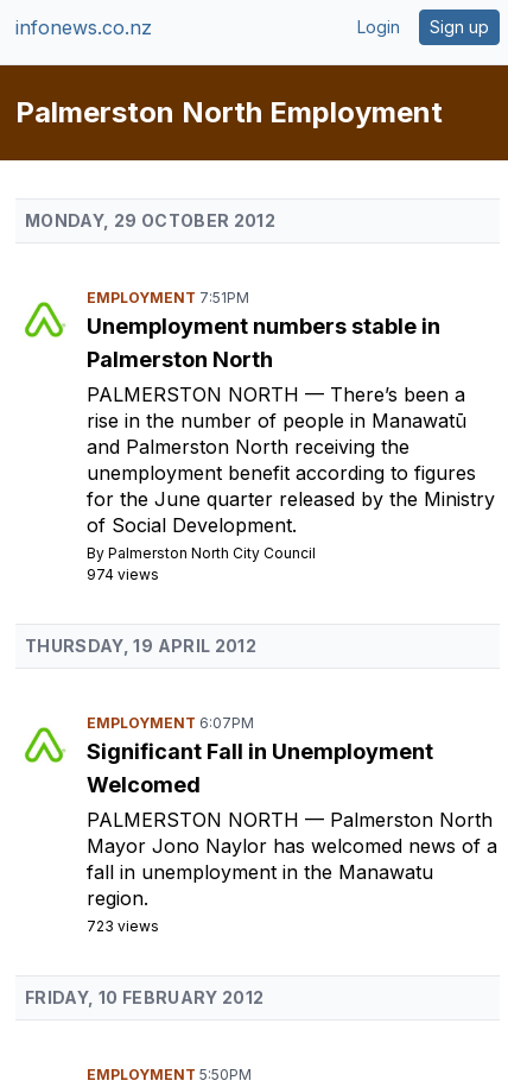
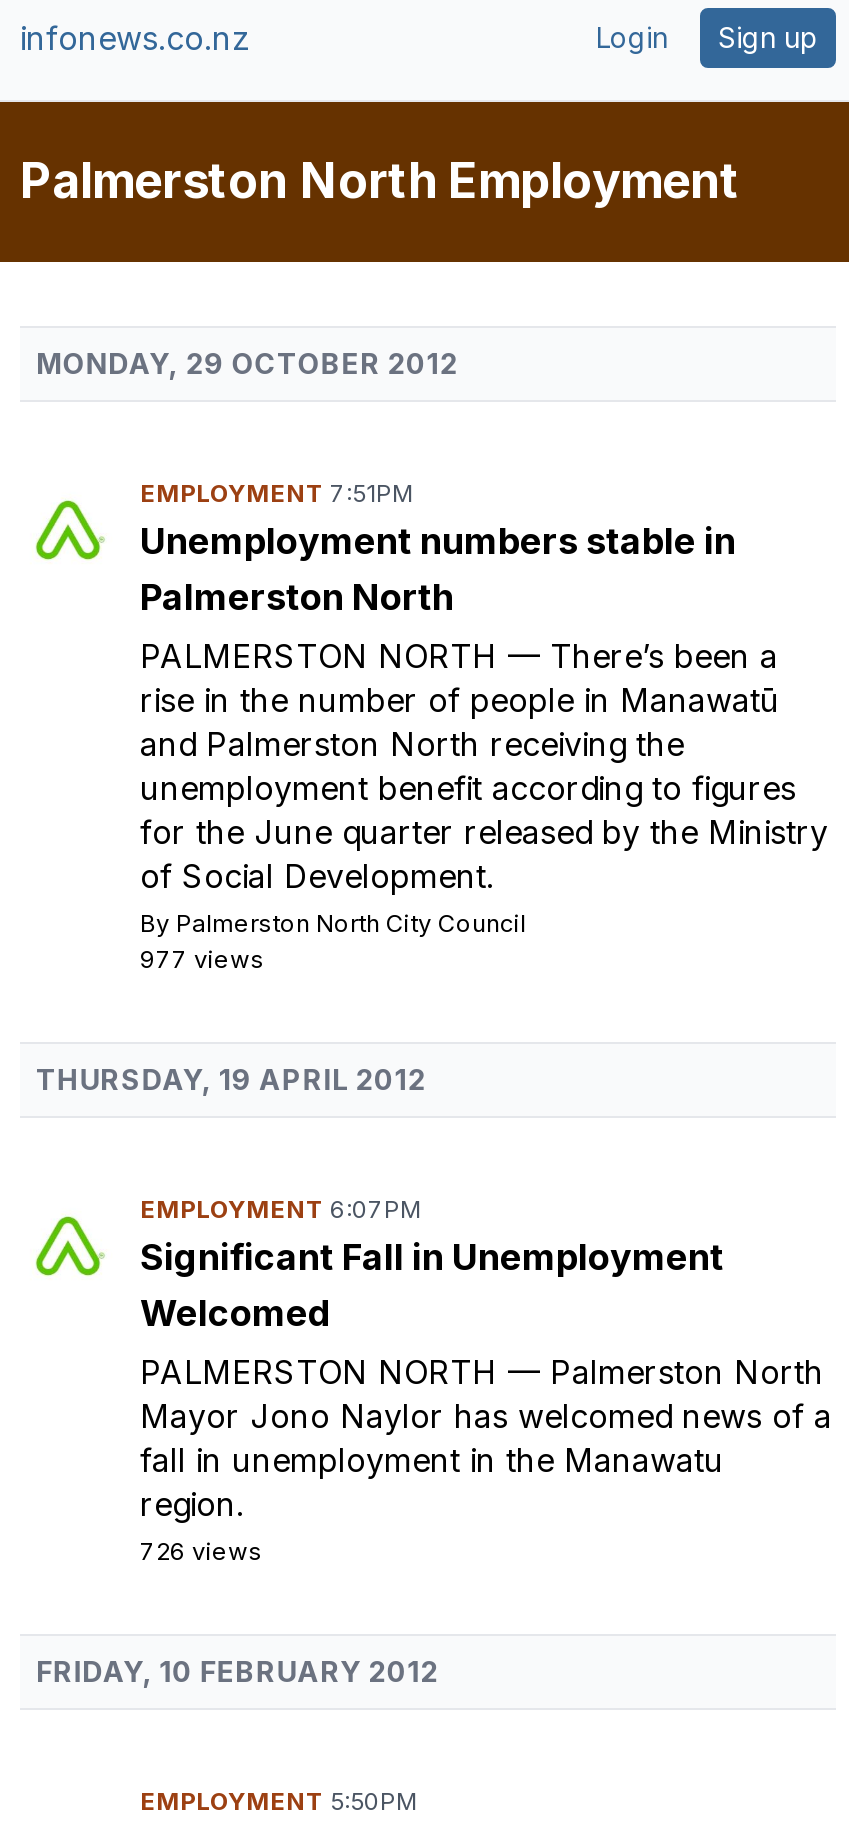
- 974 views
+ 977 views

- 723 views
+ 726 views
